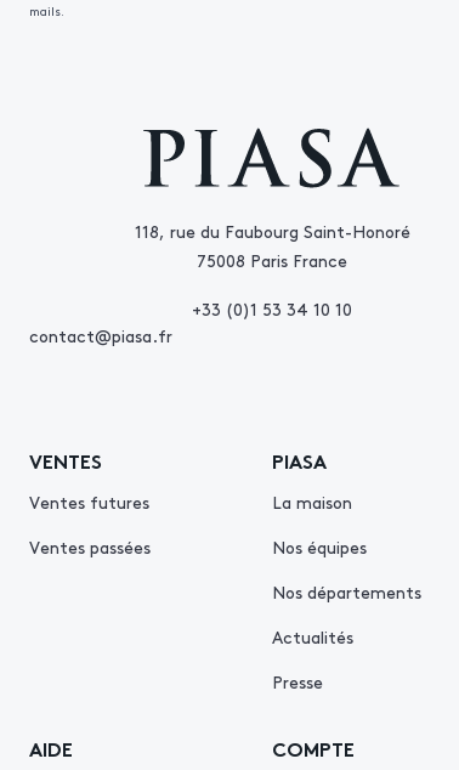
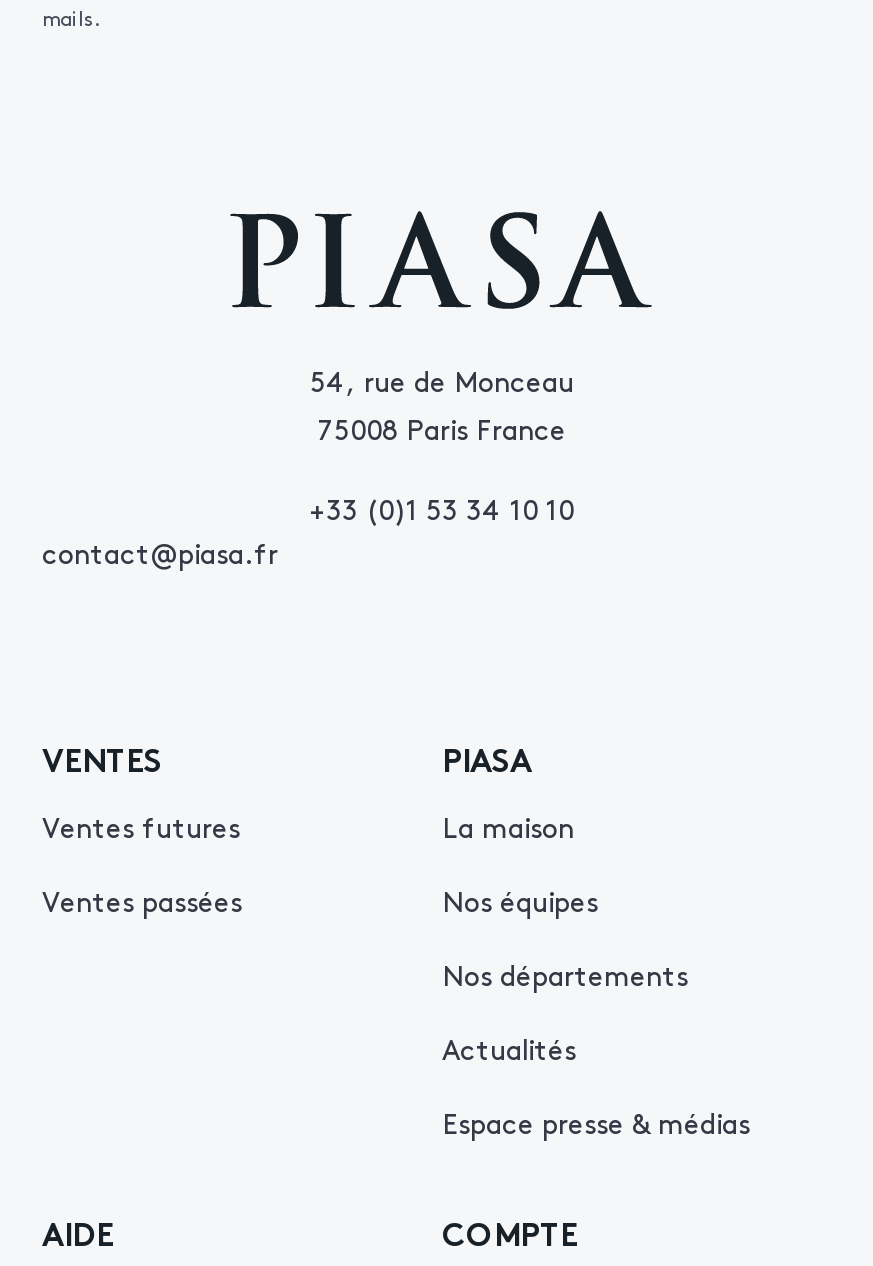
- 118, rue du Faubourg Saint-Honoré
+ 54, rue de Monceau

- Presse
+ Espace presse & médias
